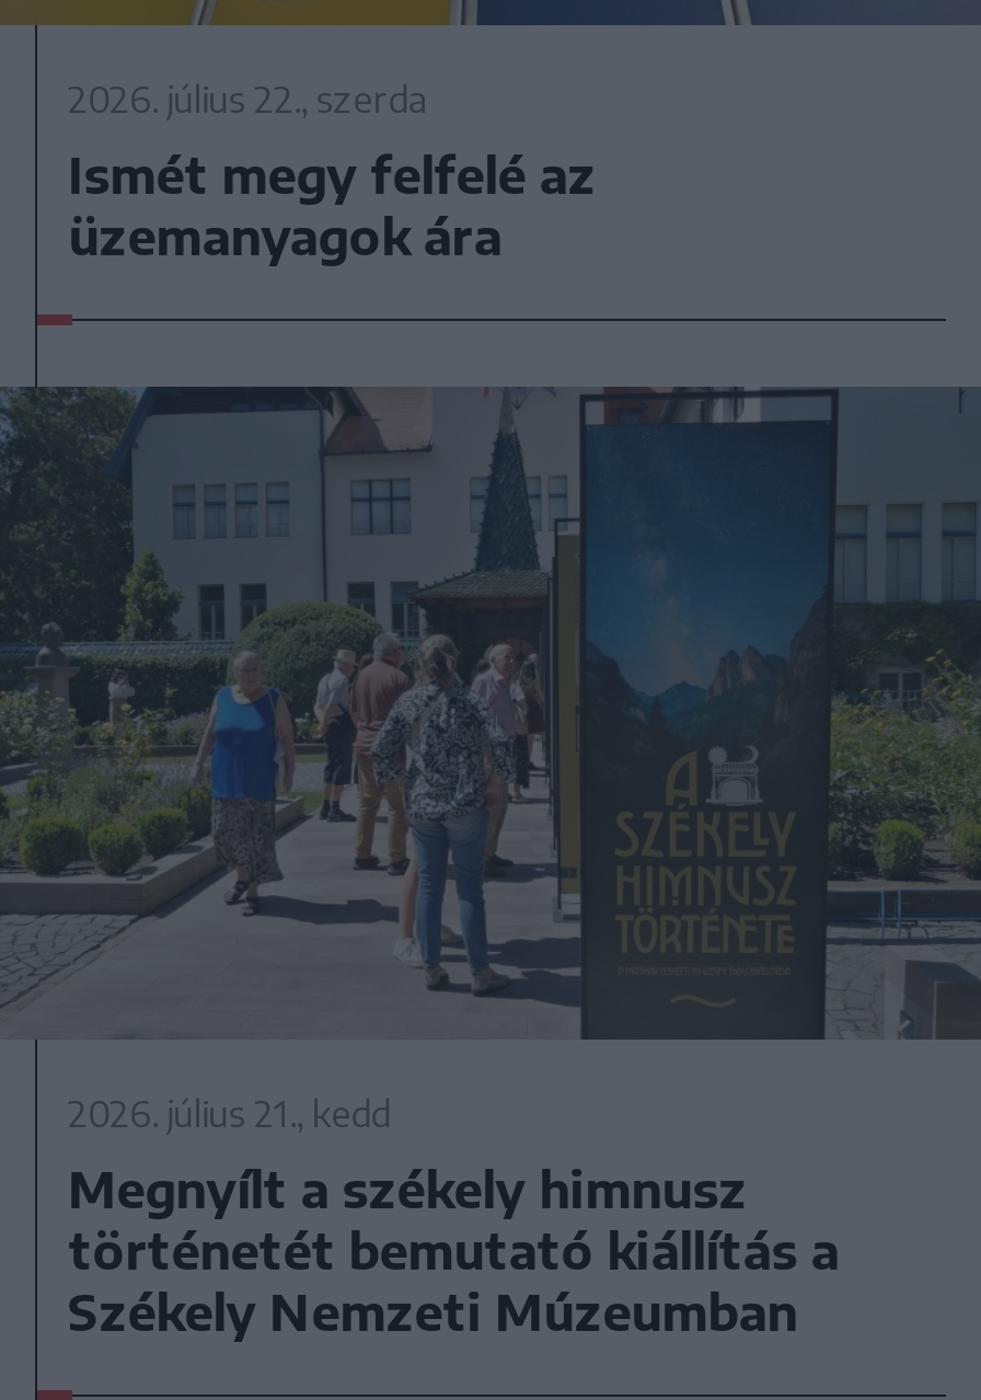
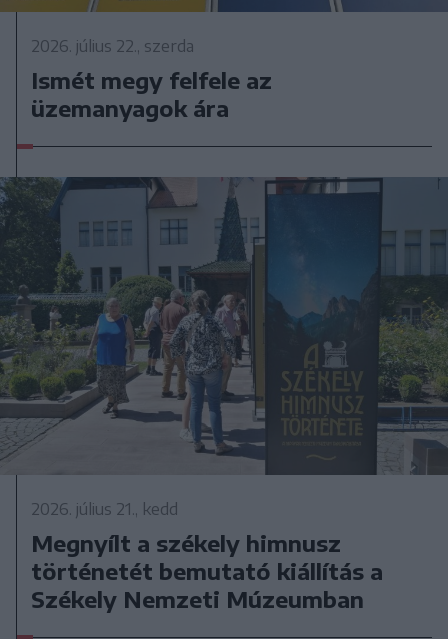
- Ismét megy felfelé az
+ Ismét megy felfele az
